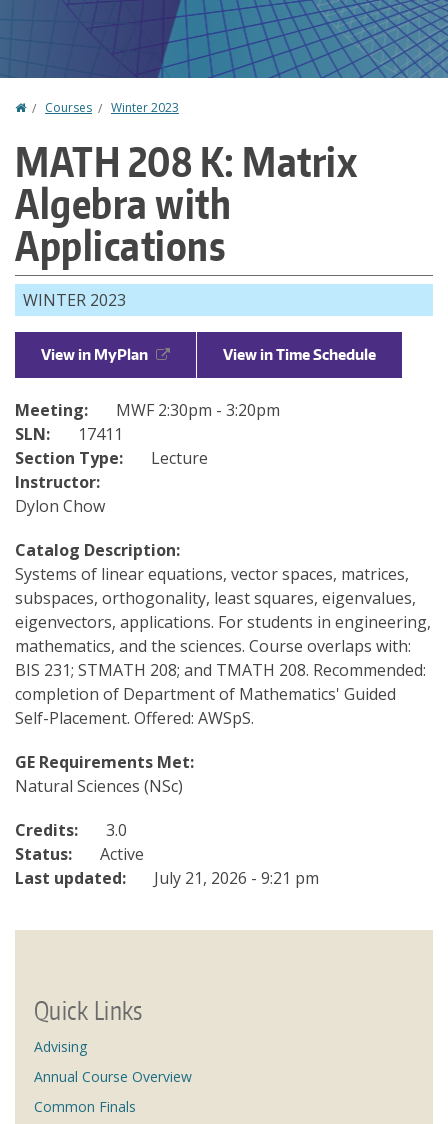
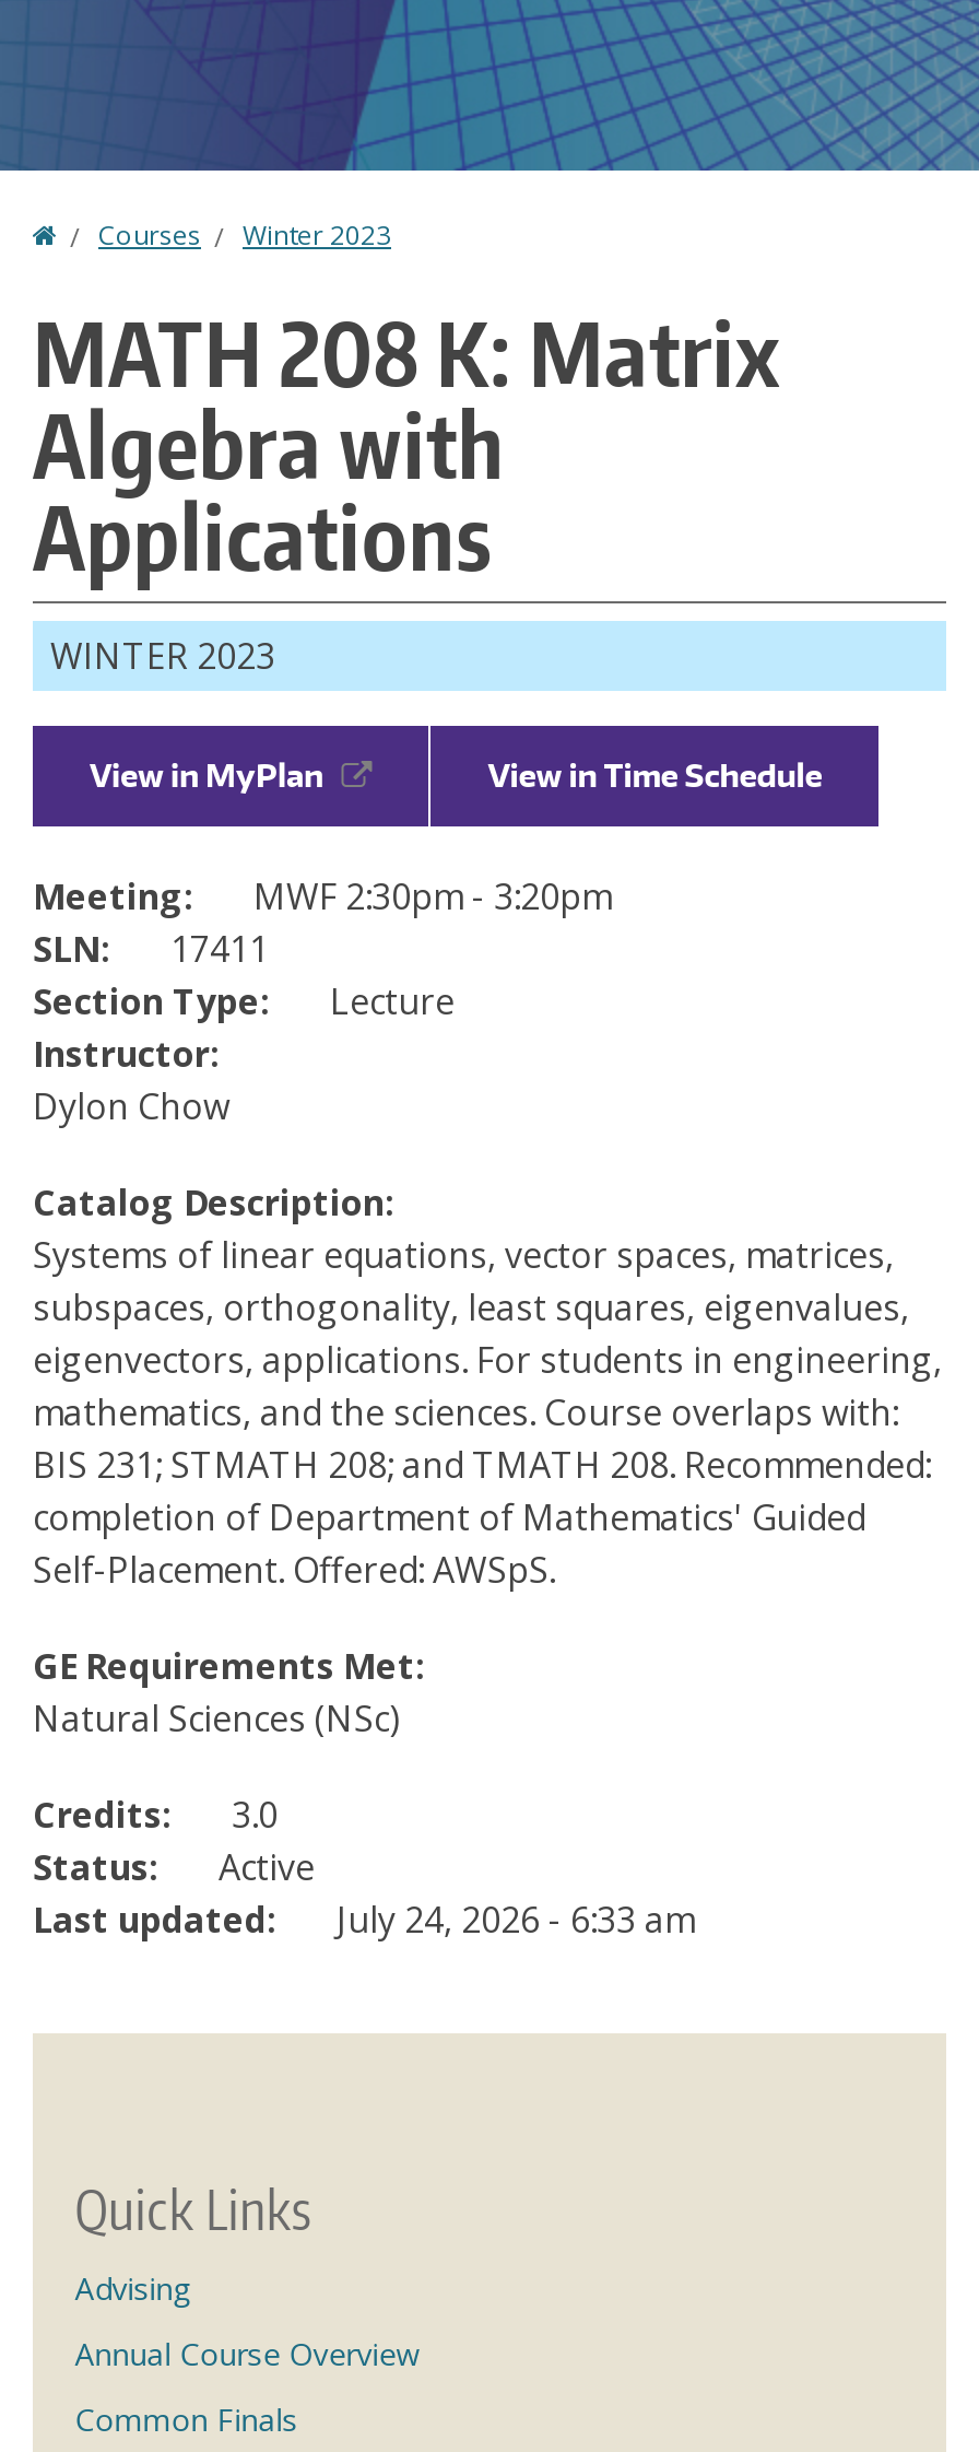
- Last updated: July 21, 2026 - 9:21 pm
+ Last updated: July 24, 2026 - 6:33 am
